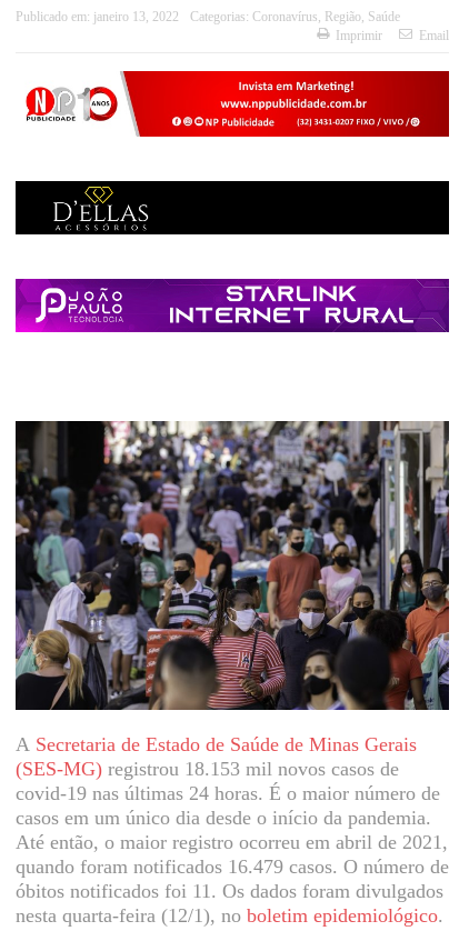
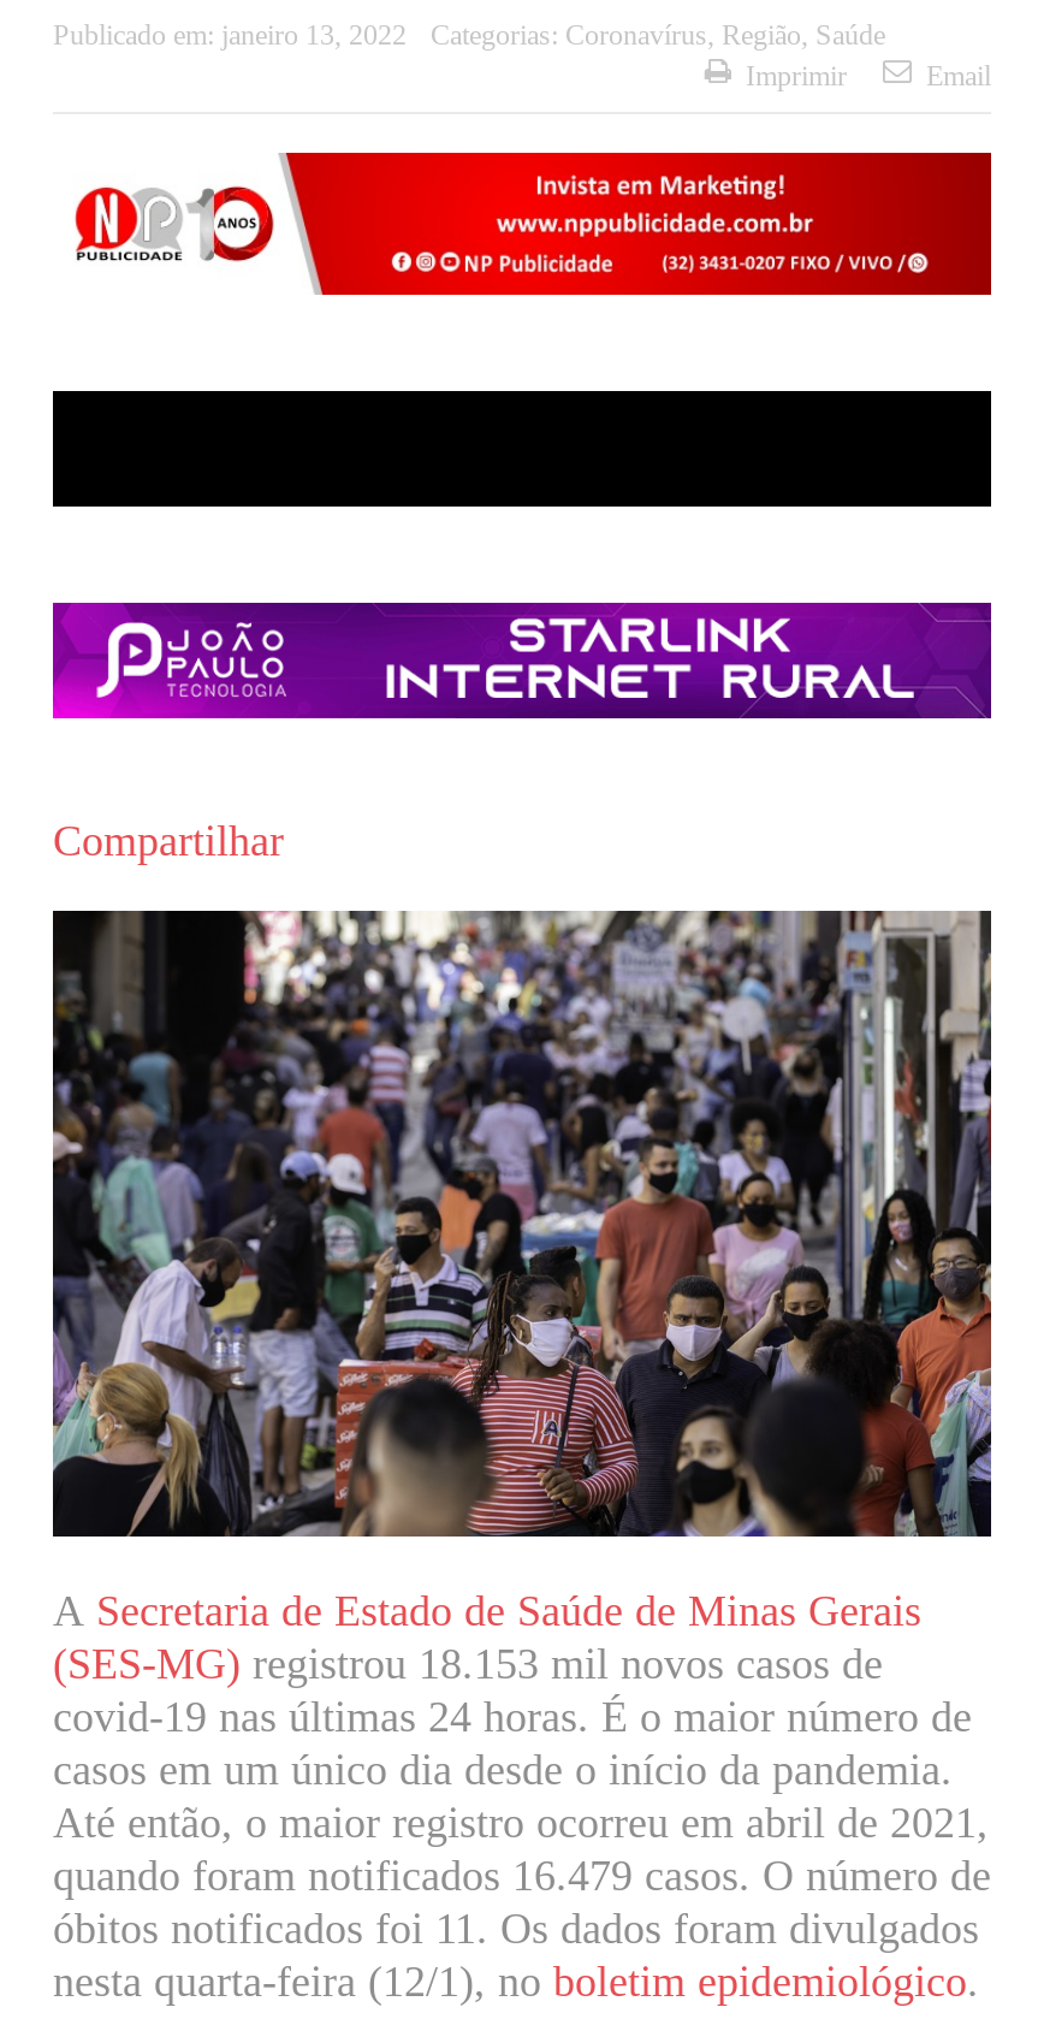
+ Compartilhar

- [image]
